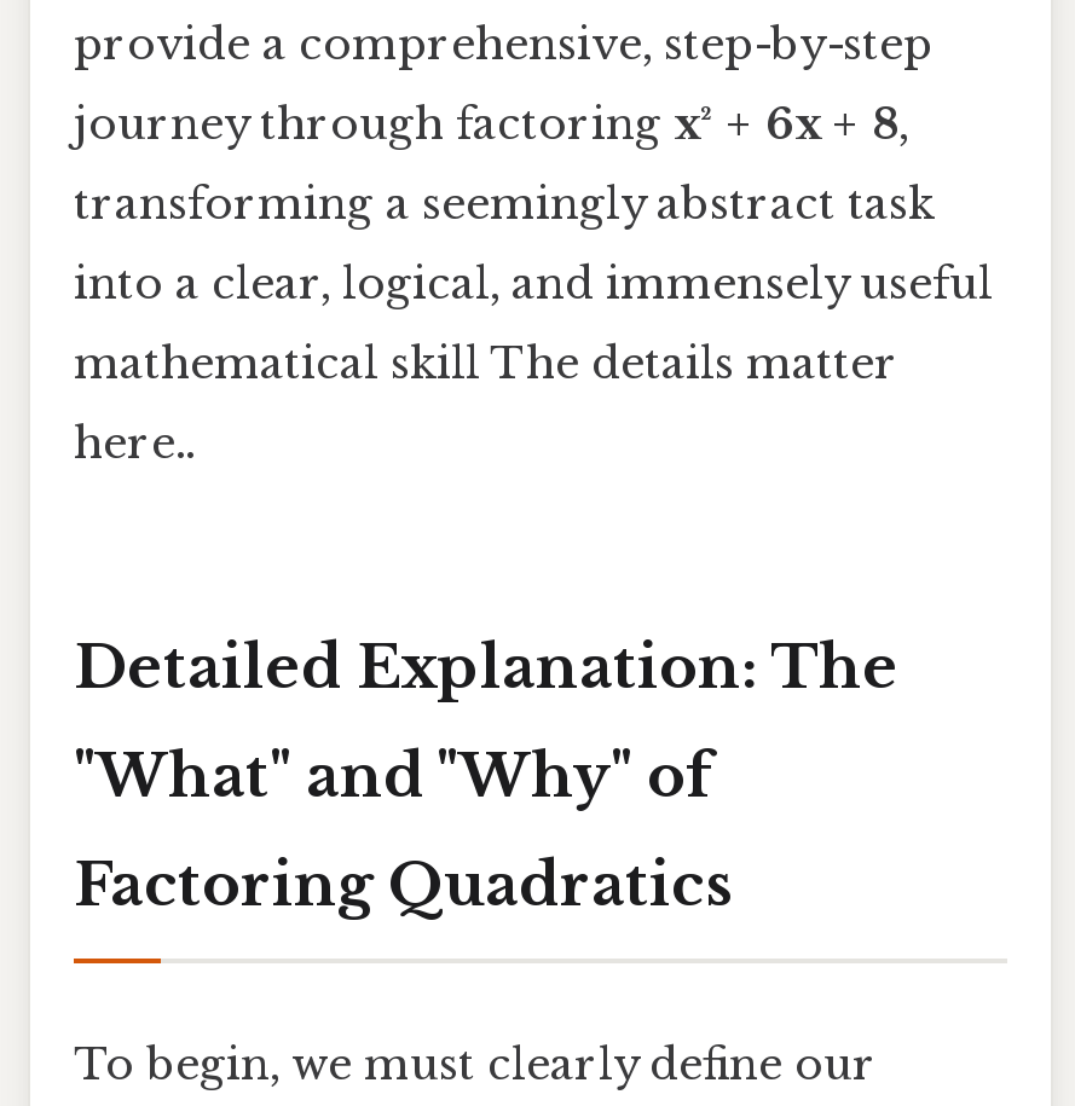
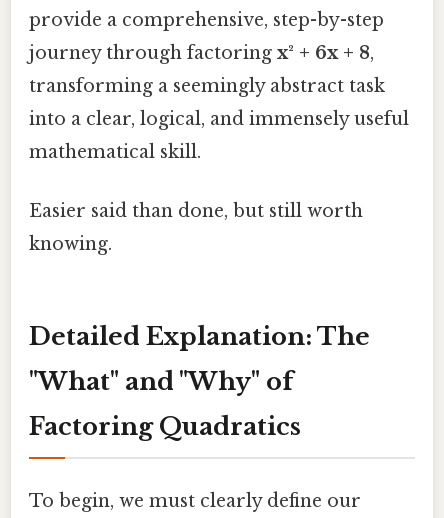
- mathematical skill The details matter
- here..
+ mathematical skill.
+ Easier said than done, but still worth
+ knowing.
